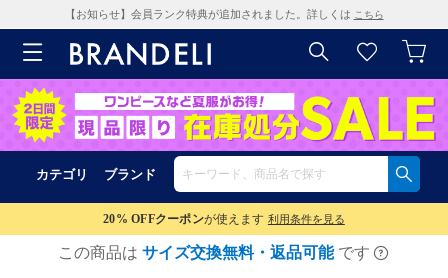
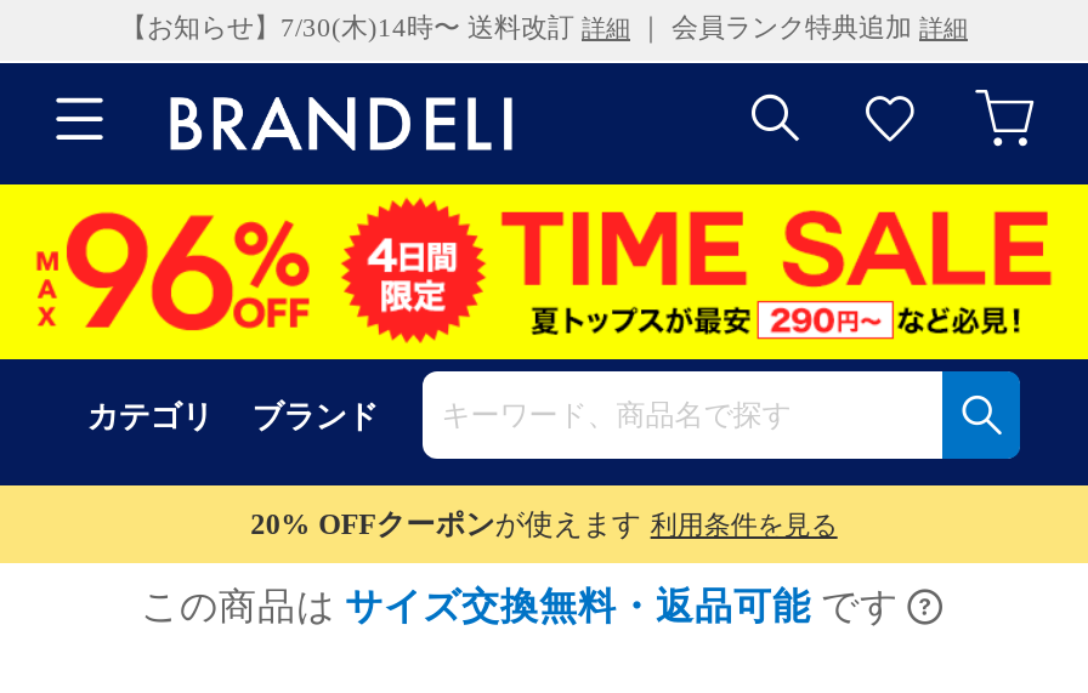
- 【お知らせ】会員ランク特典が追加されました。詳しくはこちら
+ 【お知らせ】7/30(木)14時〜 送料改訂詳細｜ 会員ランク特典追加詳細

- [image]
+ [image]
